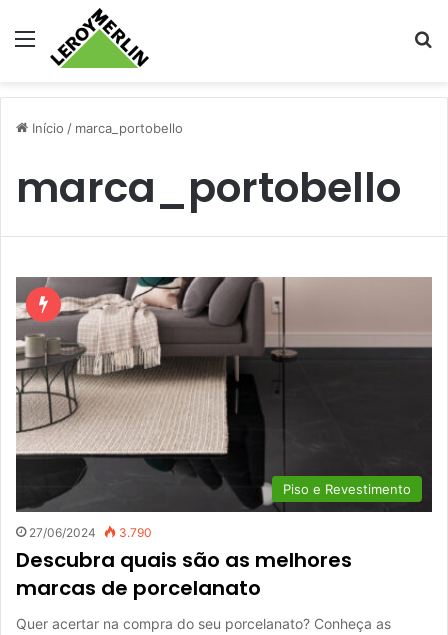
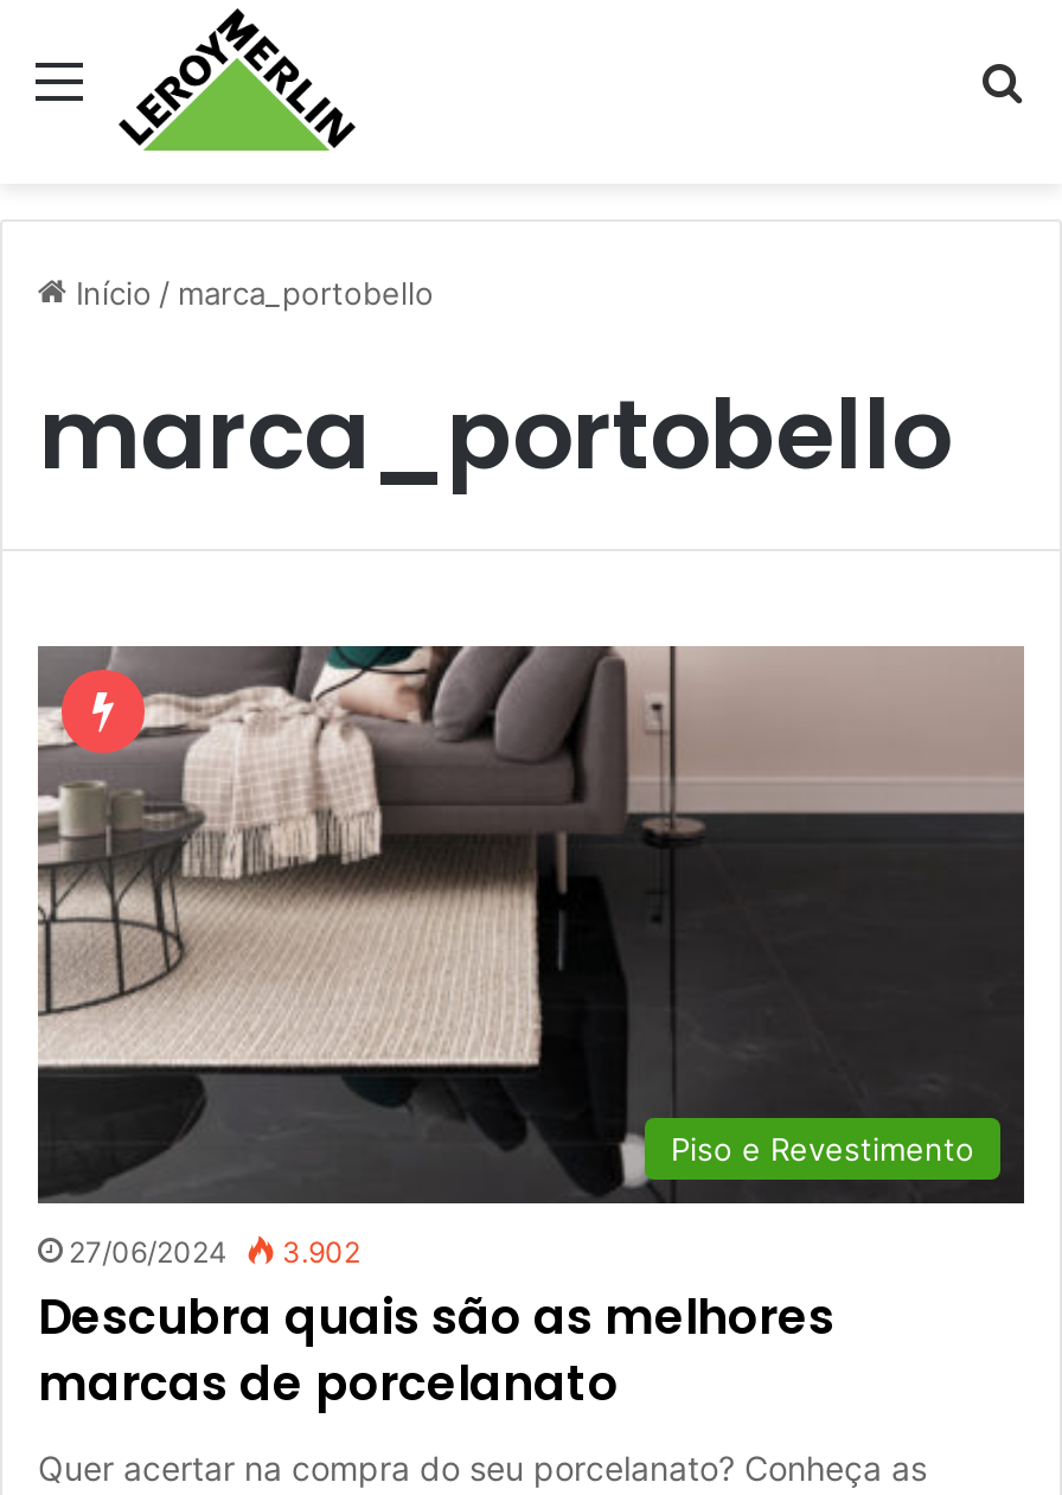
- 27/06/2024 3.790
+ 27/06/2024 3.902
